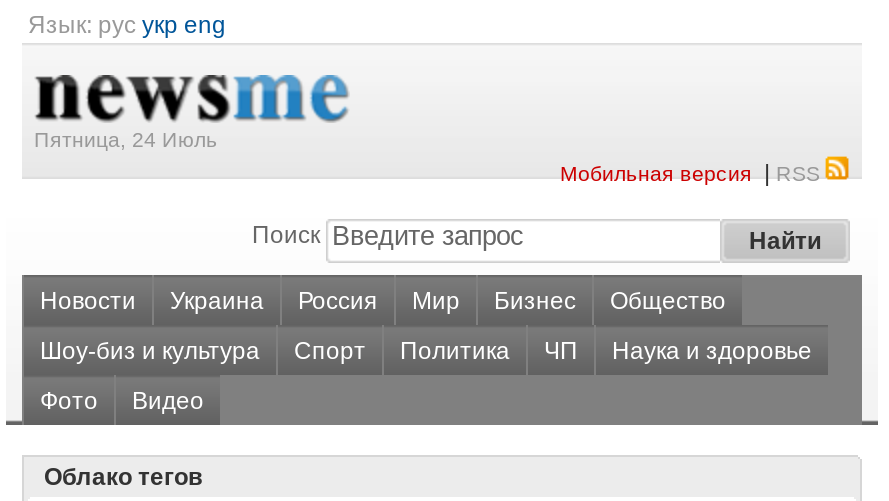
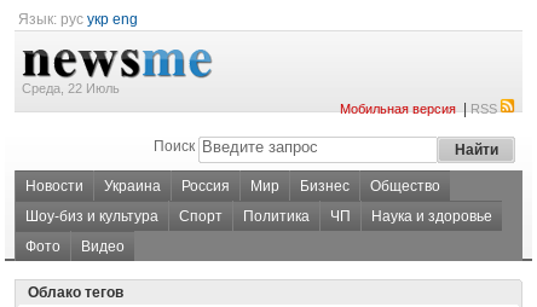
- Пятница, 24 Июль
+ Среда, 22 Июль
